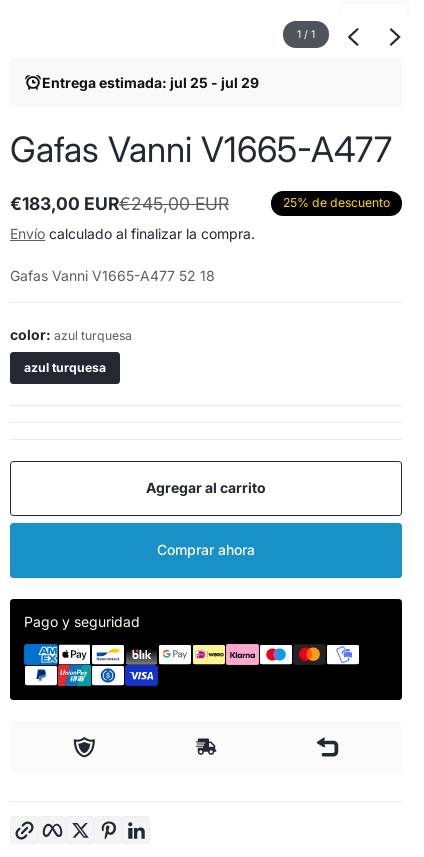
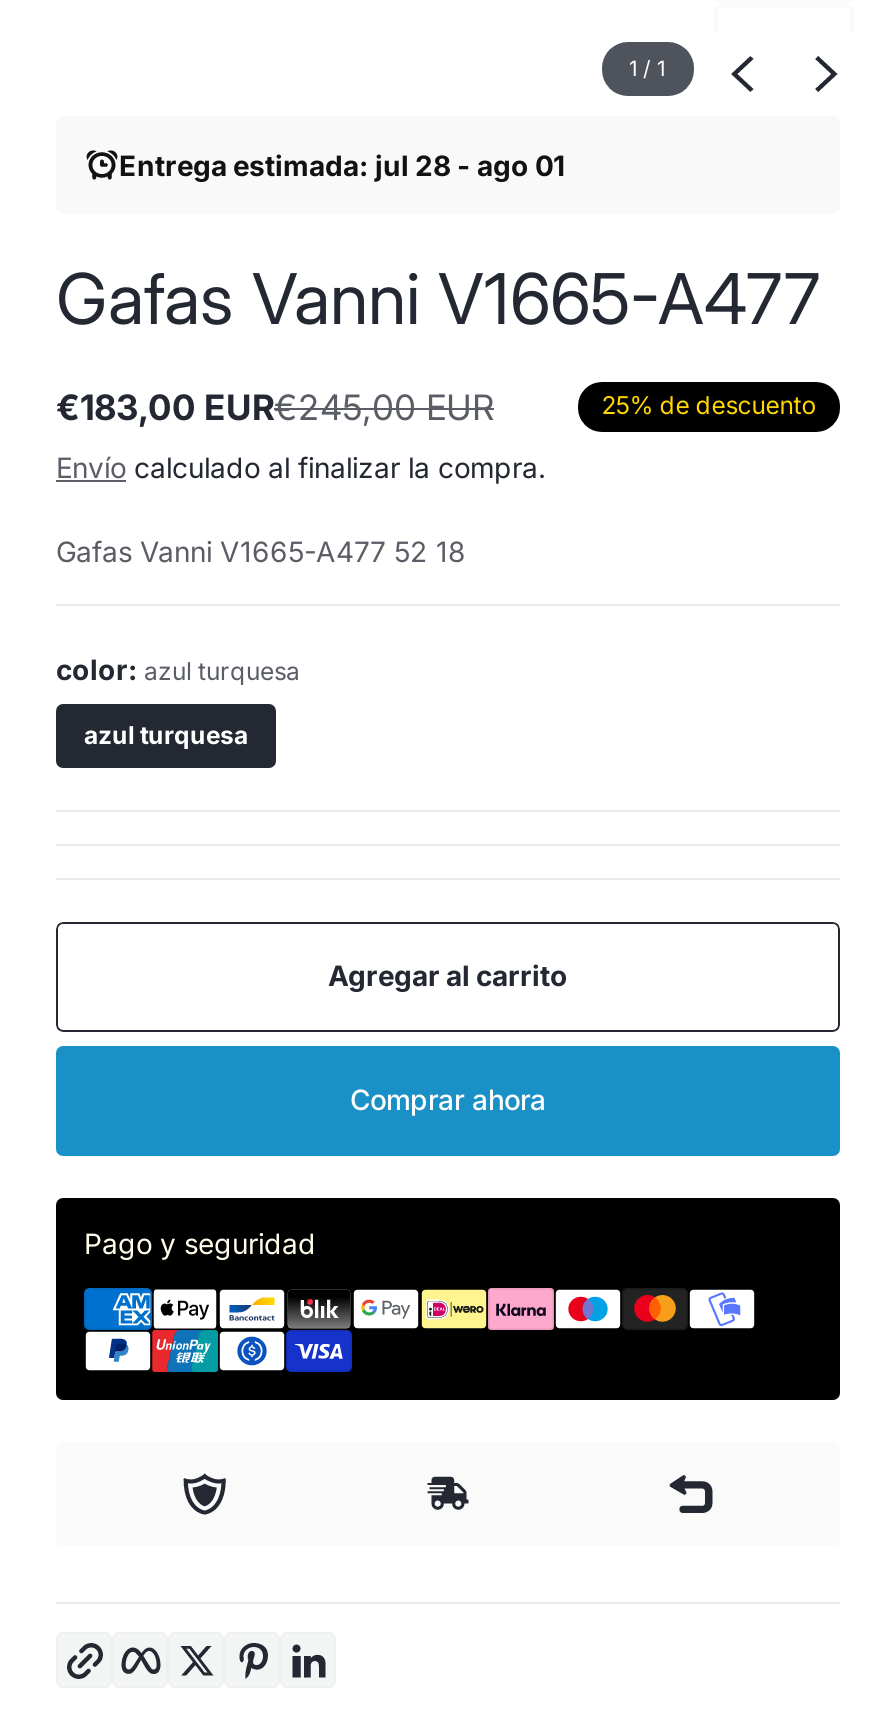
- Entrega estimada: jul 25 - jul 29
+ Entrega estimada: jul 28 - ago 01
